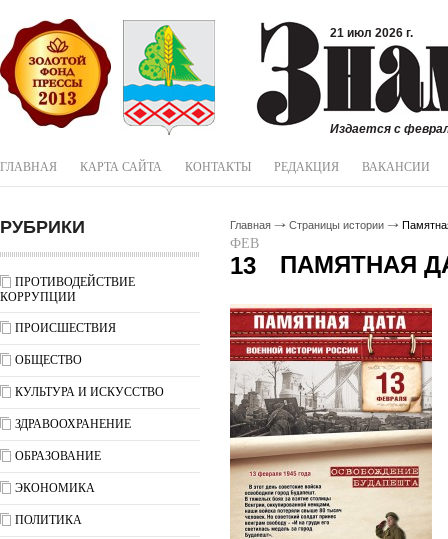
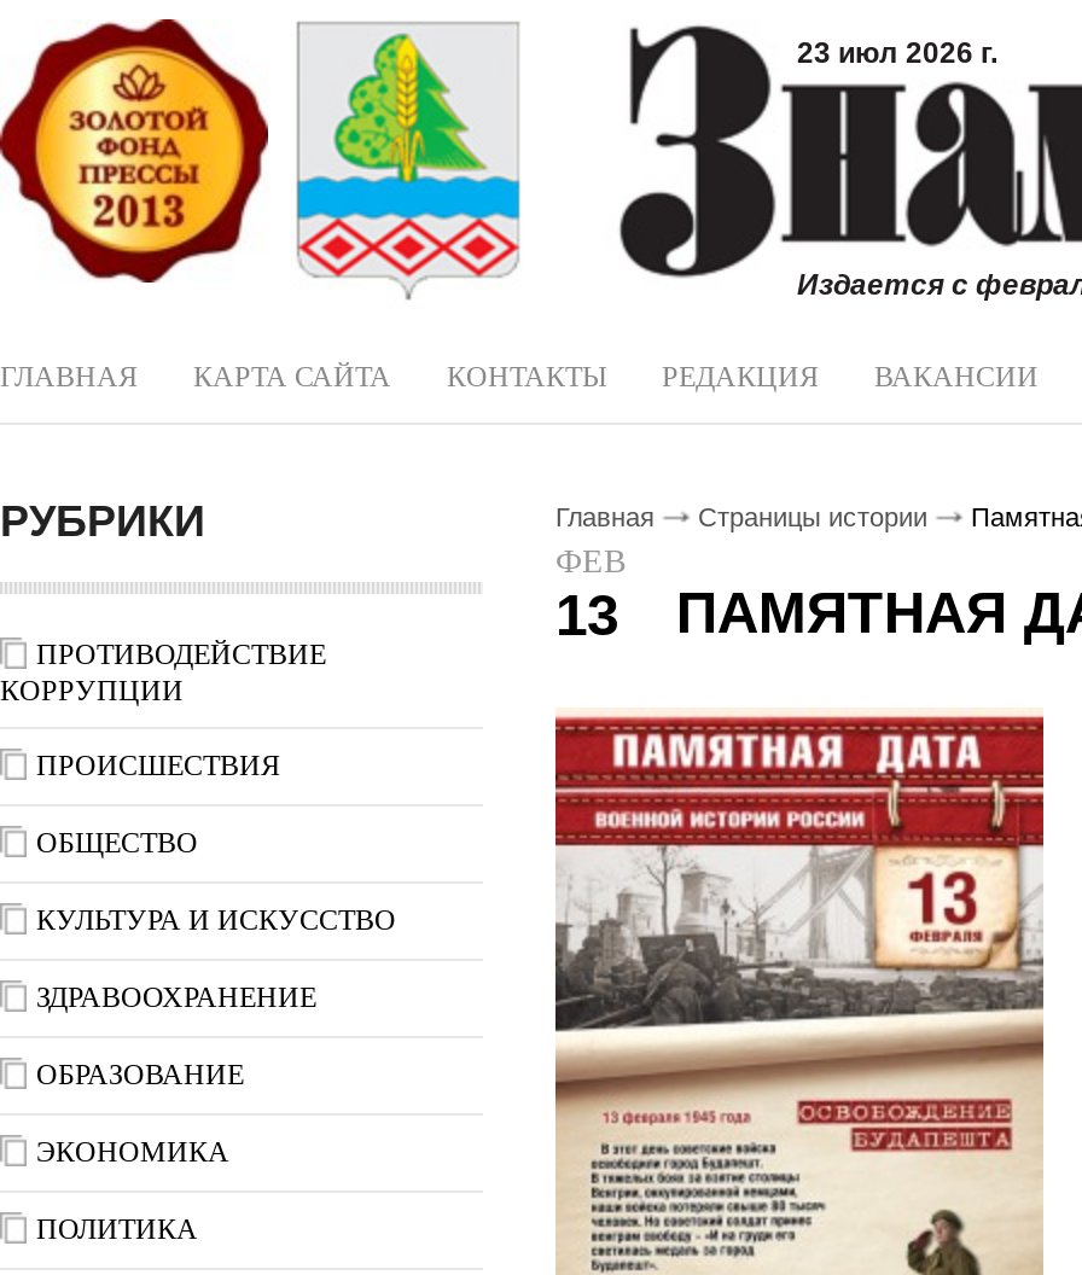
- 21 июл 2026 г.
+ 23 июл 2026 г.
